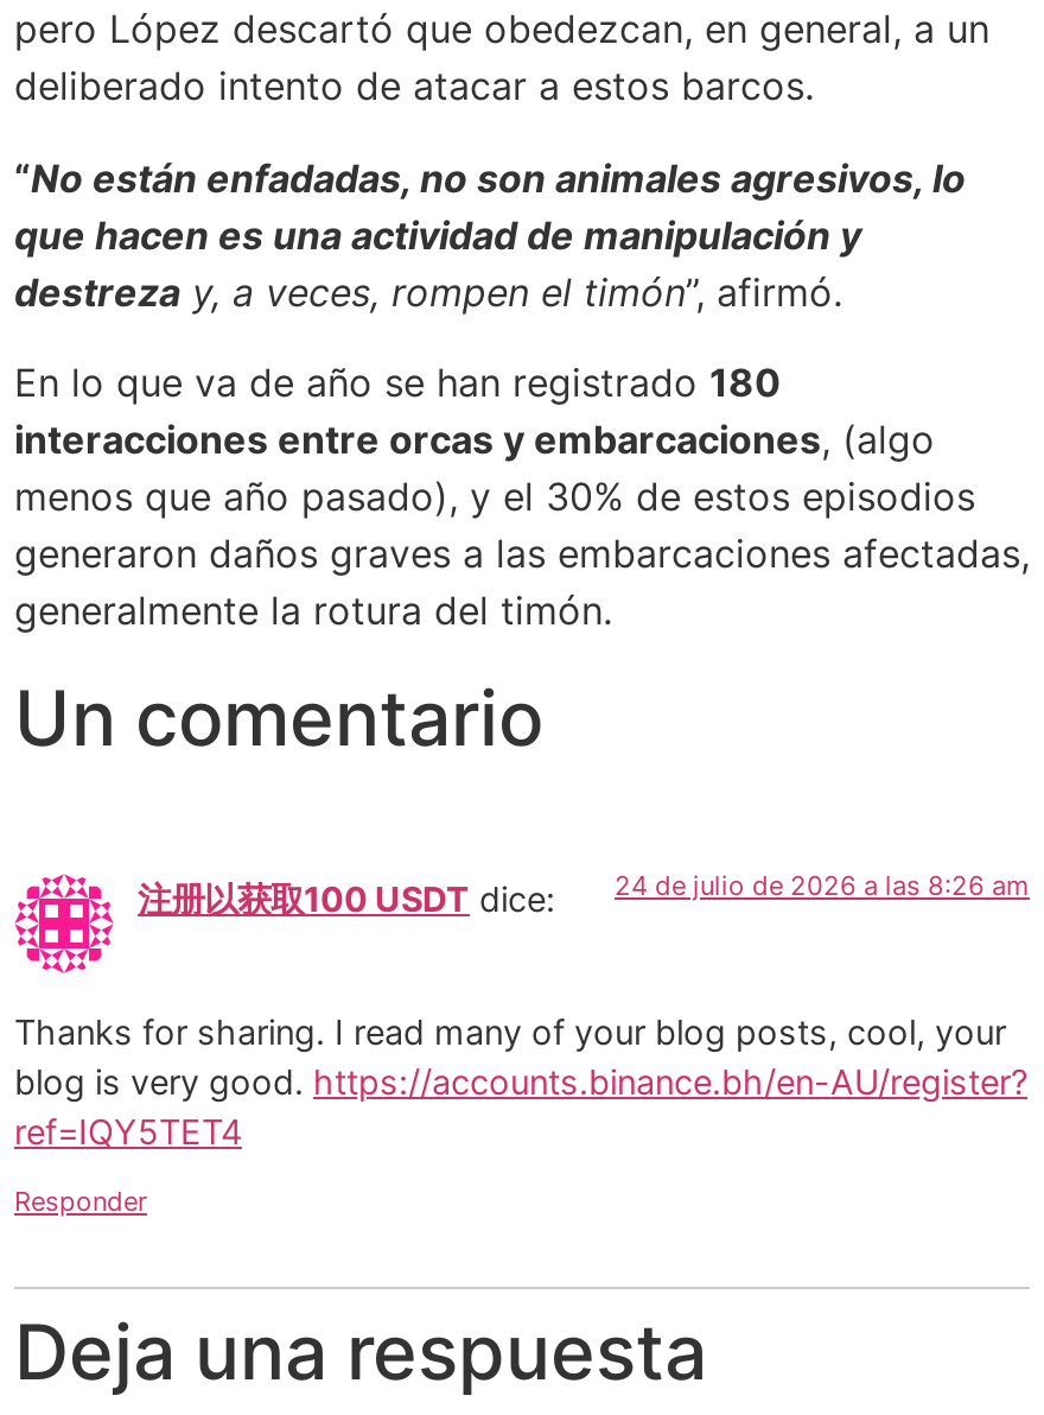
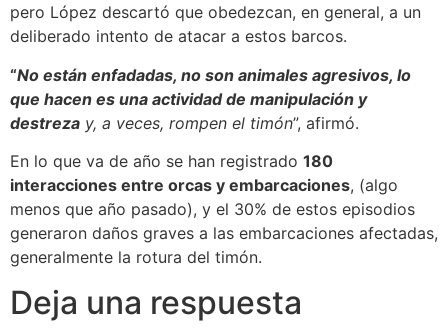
- [image]
- Un comentario
- 注册以获取100 USDT dice:
- 24 de julio de 2026 a las 8:26 am

- Thanks for sharing. I read many of your blog posts, cool, your
- blog is very good. https://accounts.binance.bh/en-AU/register?
- ref=IQY5TET4
- Responder
